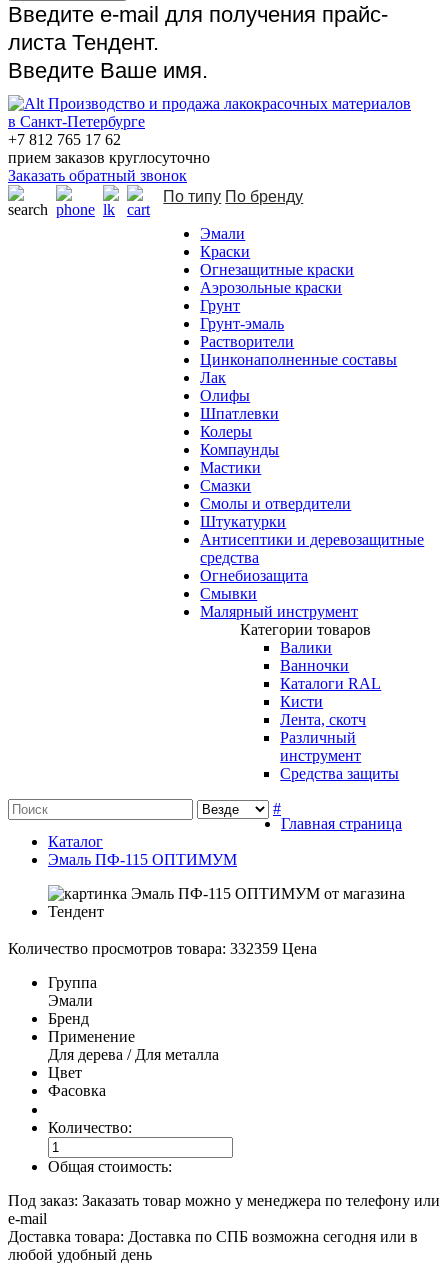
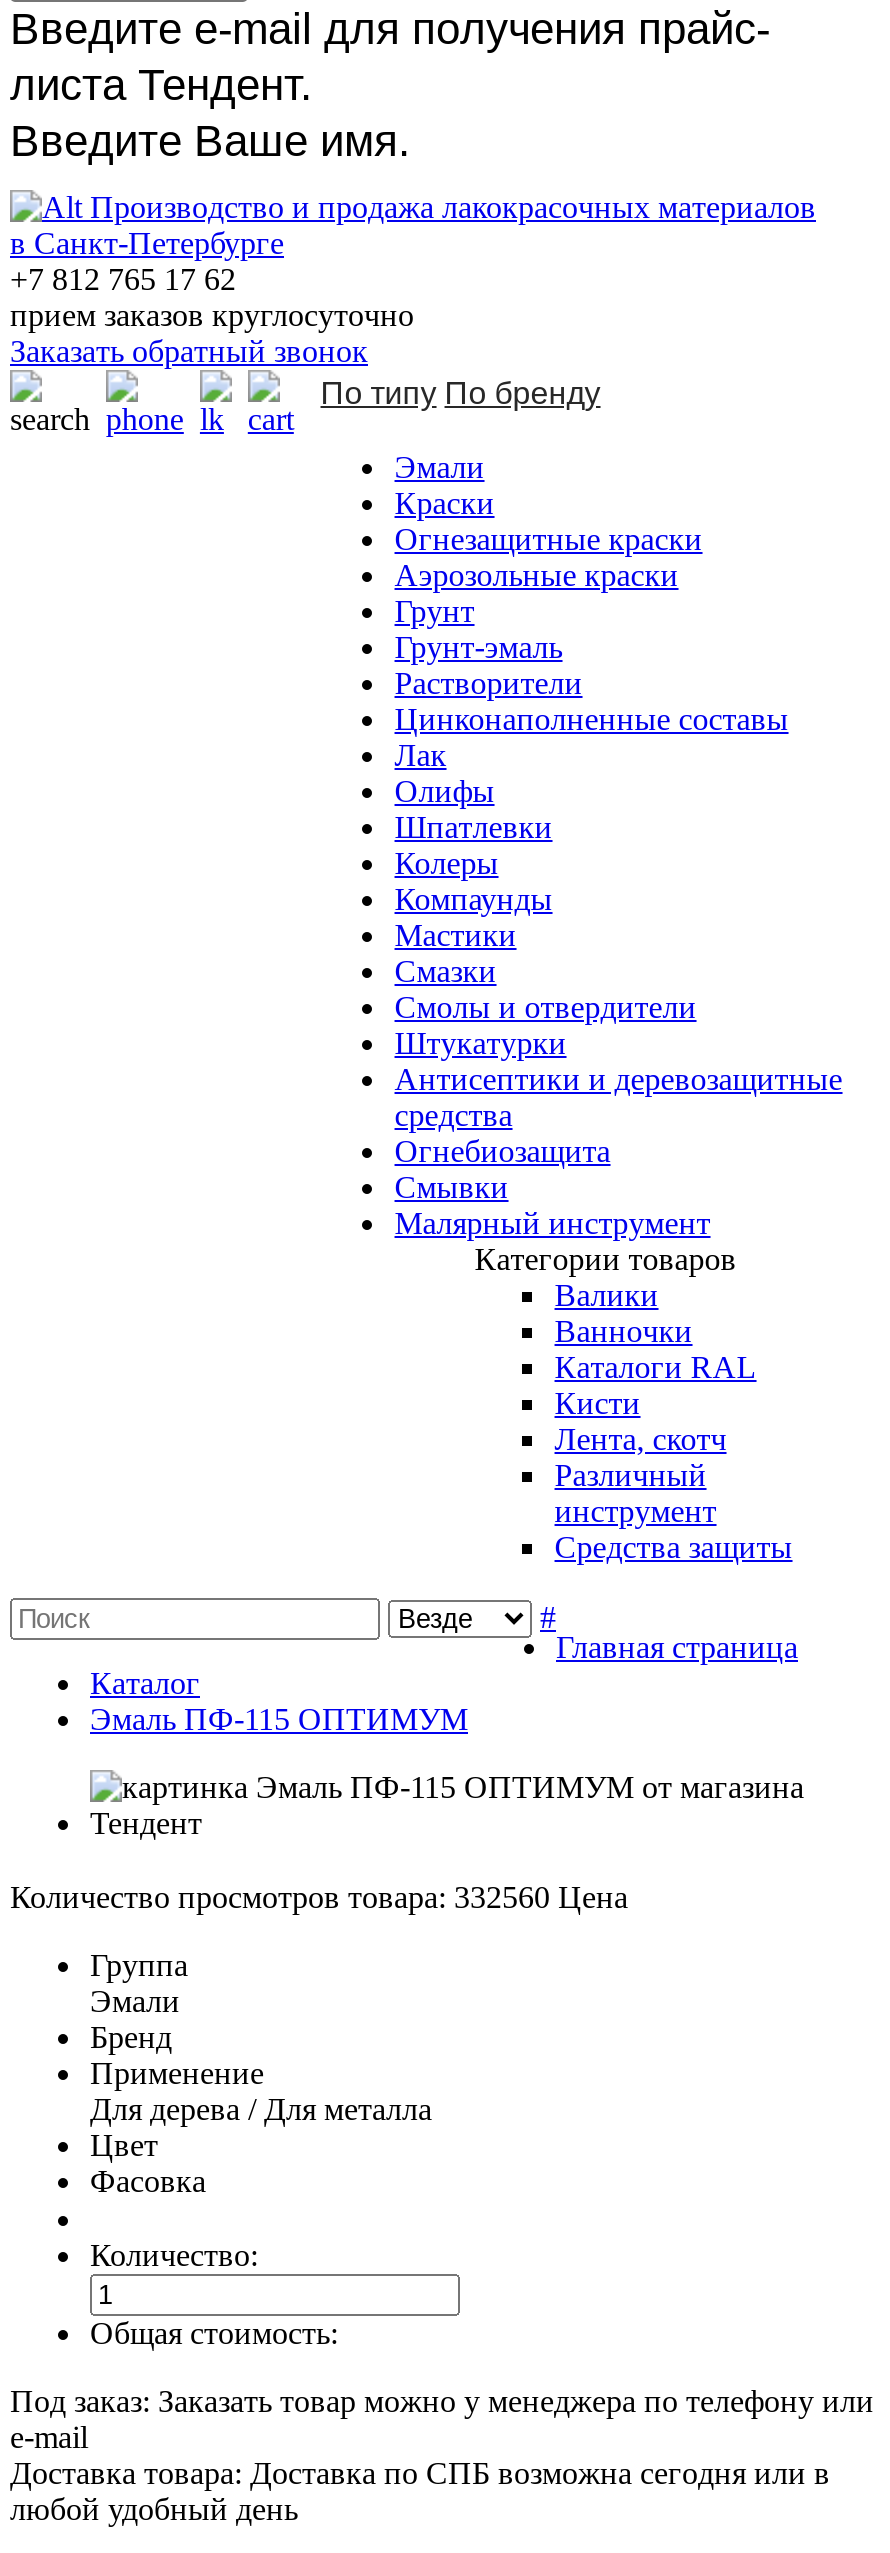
- Количество просмотров товара: 332359 Цена
+ Количество просмотров товара: 332560 Цена
